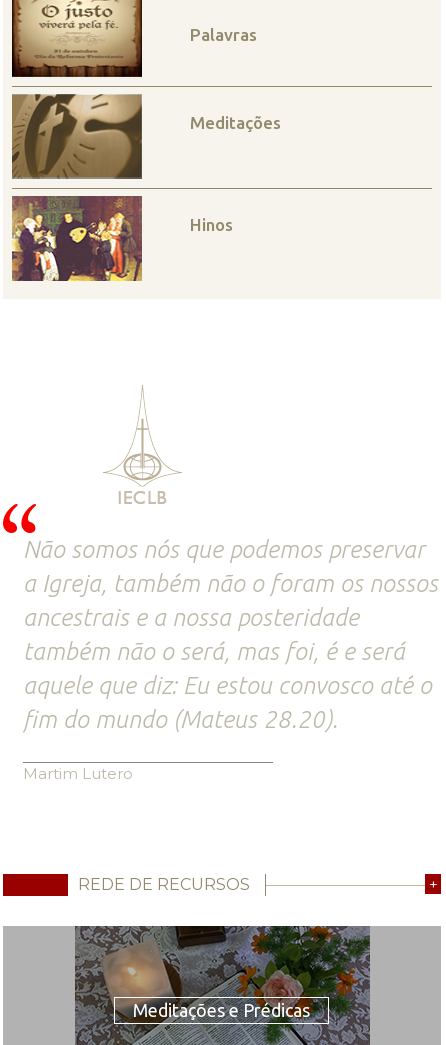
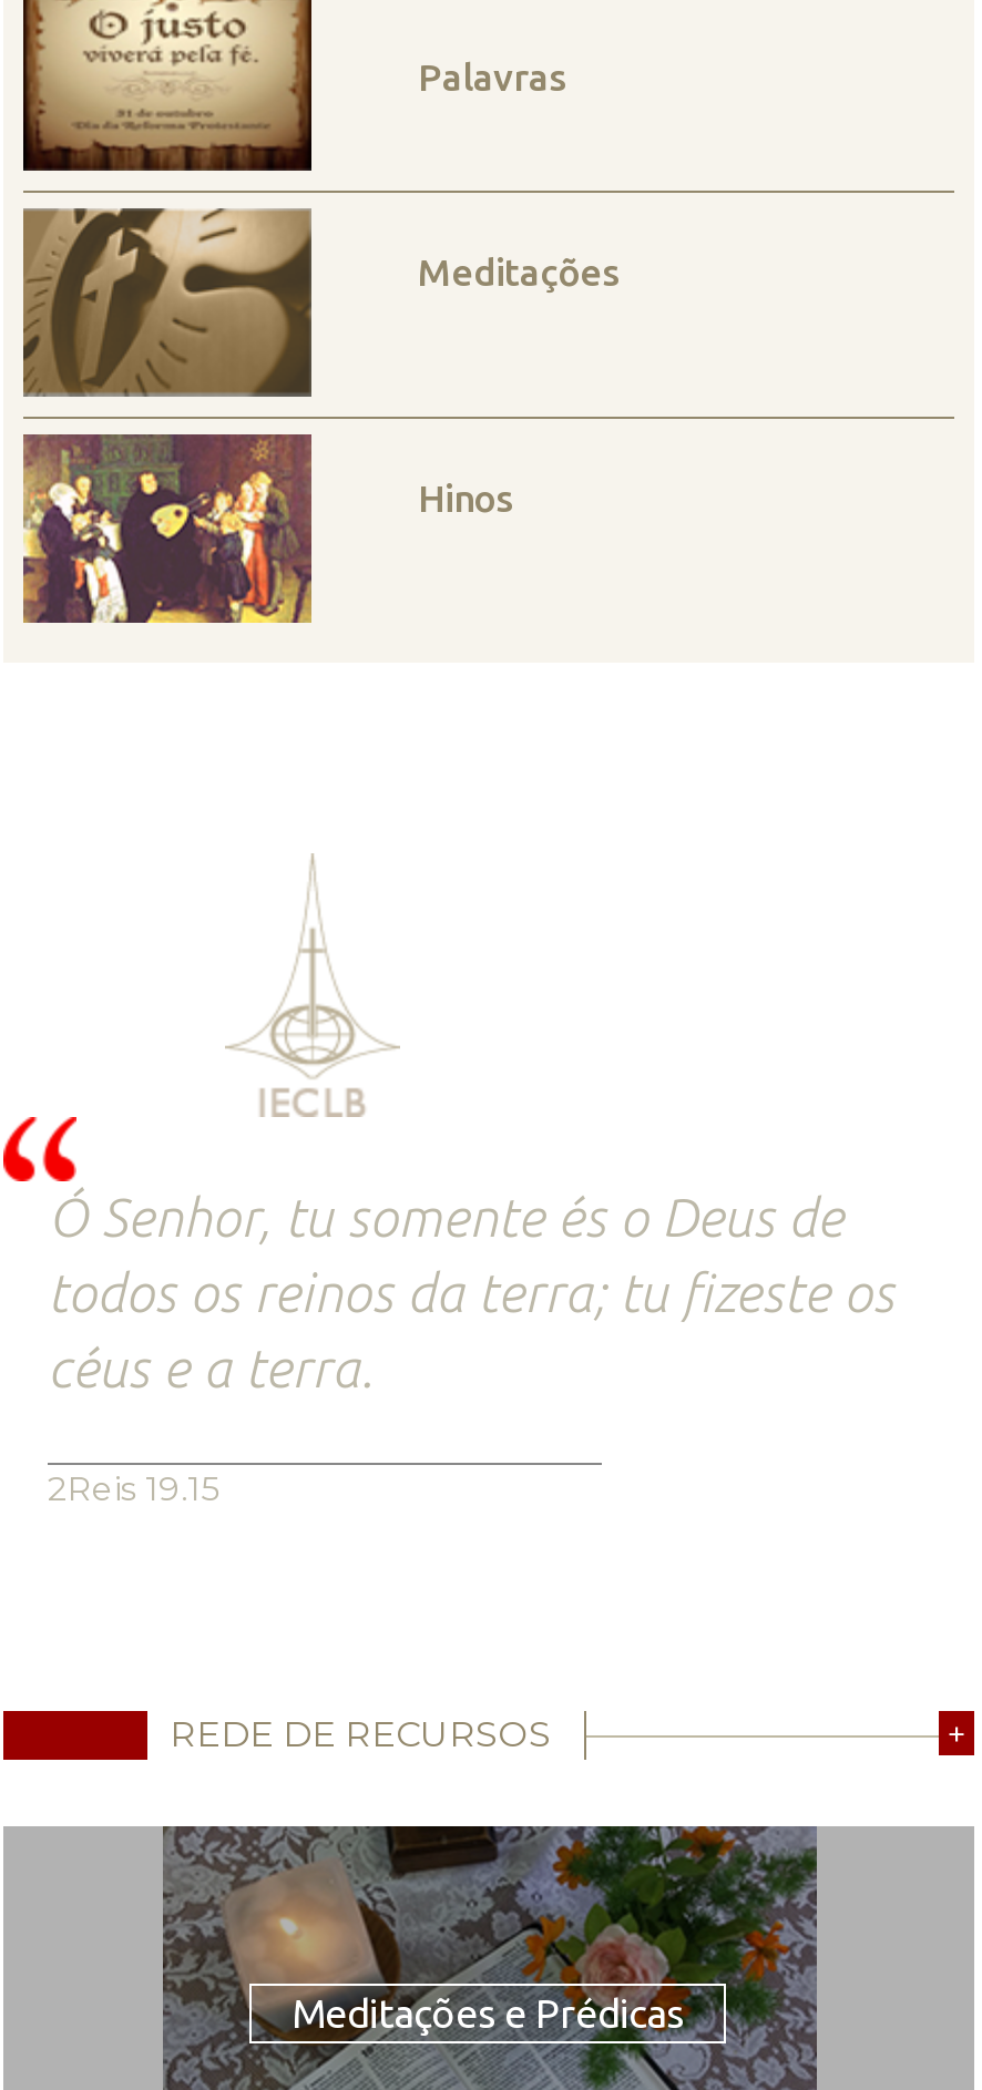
- Não somos nós que podemos preservar
- a Igreja, também não o foram os nossos
- ancestrais e a nossa posteridade
- também não o será, mas foi, é e será
- aquele que diz: Eu estou convosco até o
- fim do mundo (Mateus 28.20).
+ Ó Senhor, tu somente és o Deus de
+ todos os reinos da terra; tu fizeste os
+ céus e a terra.

- Martim Lutero
+ 2Reis 19.15
